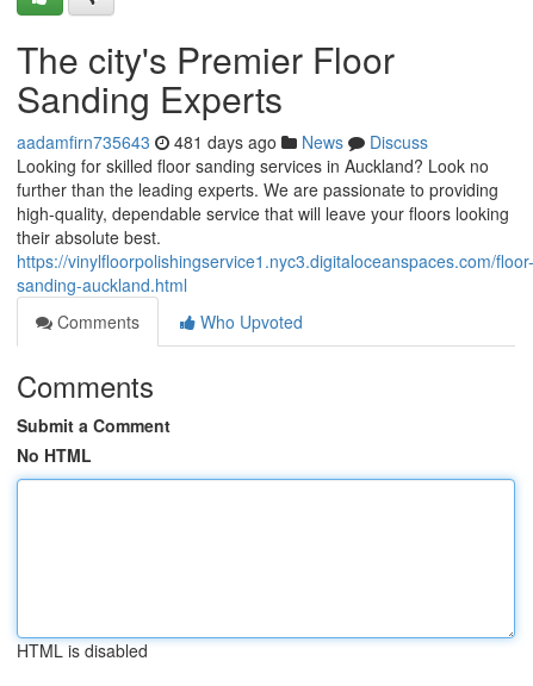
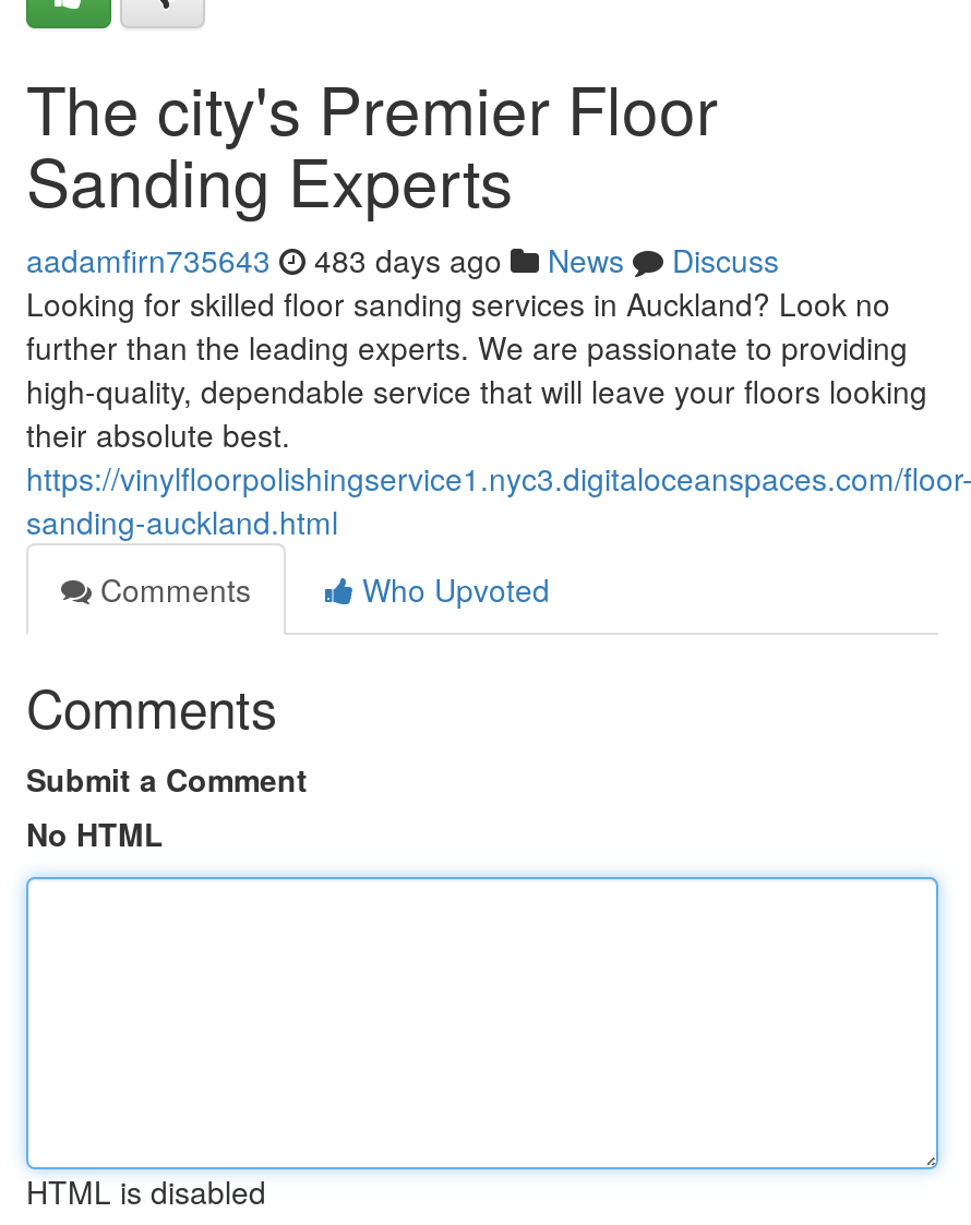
- aadamfirn735643 481 days ago News Discuss
+ aadamfirn735643 483 days ago News Discuss
